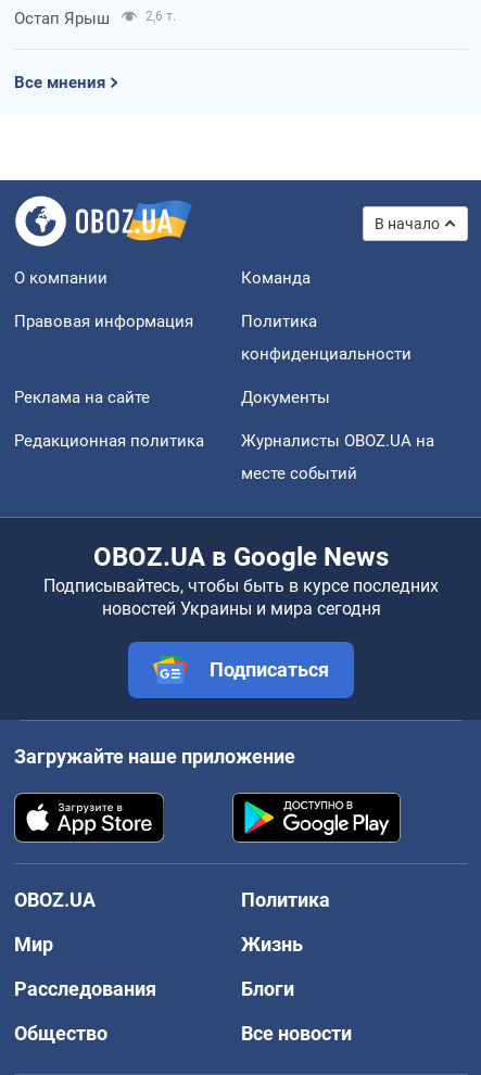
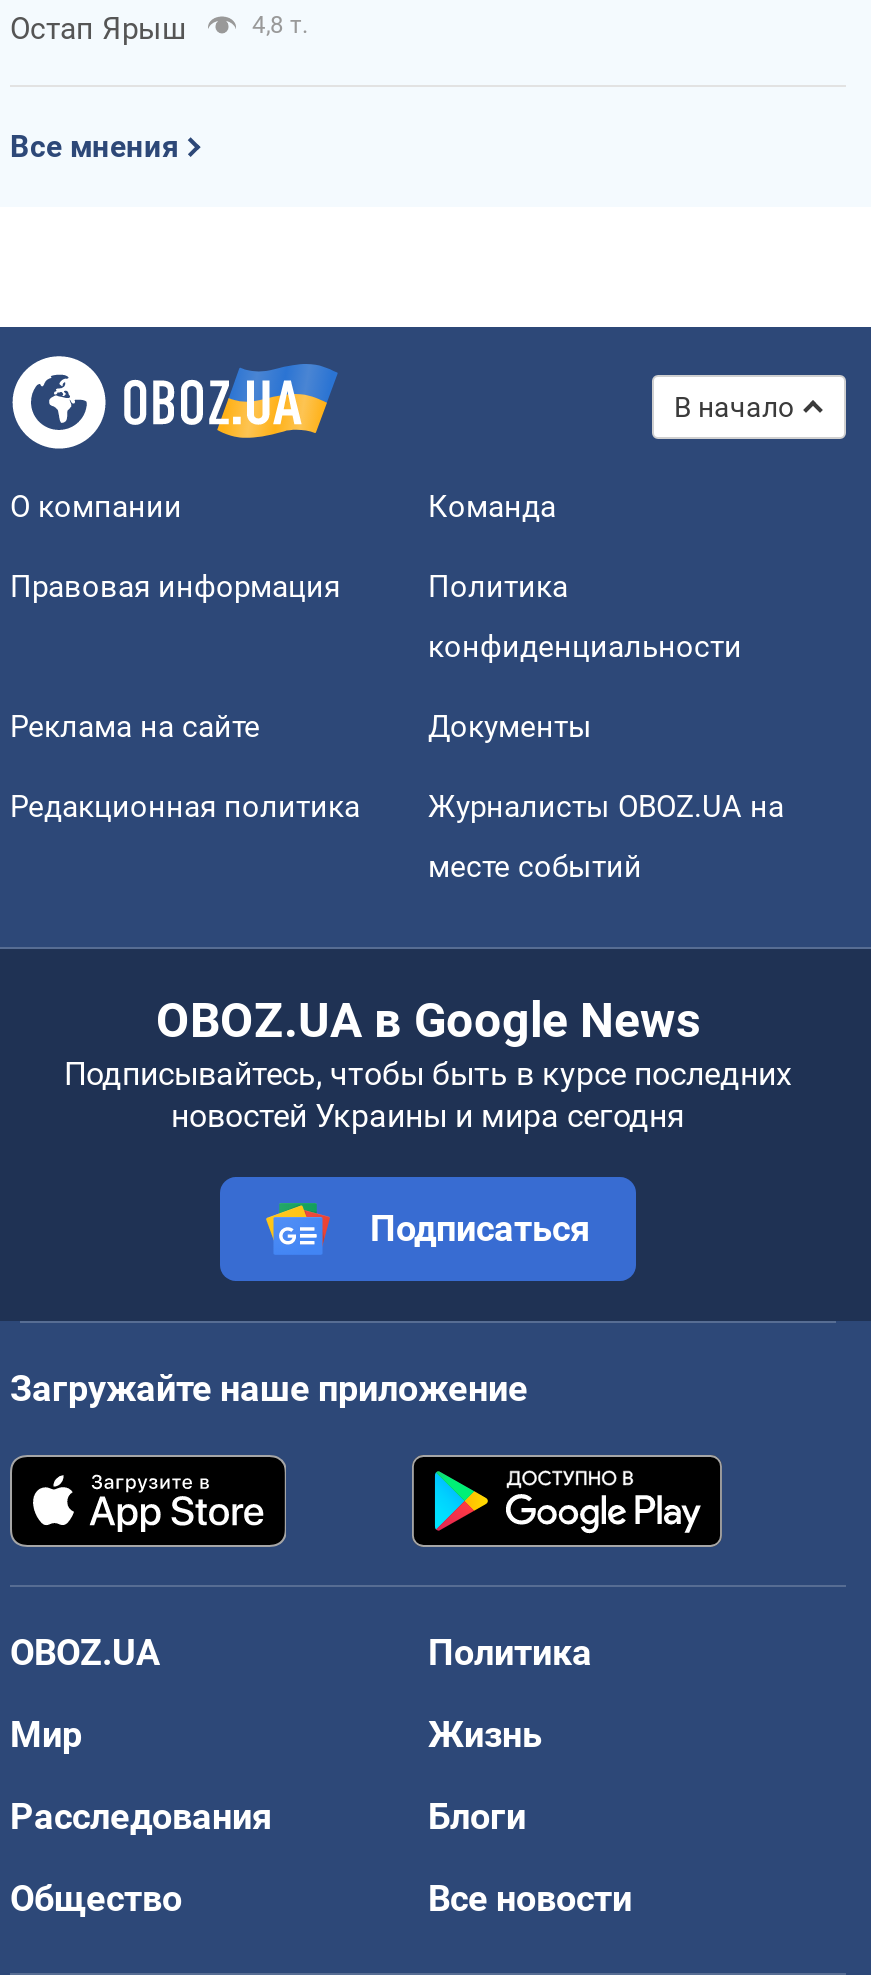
- 2,6 т.
+ 4,8 т.
